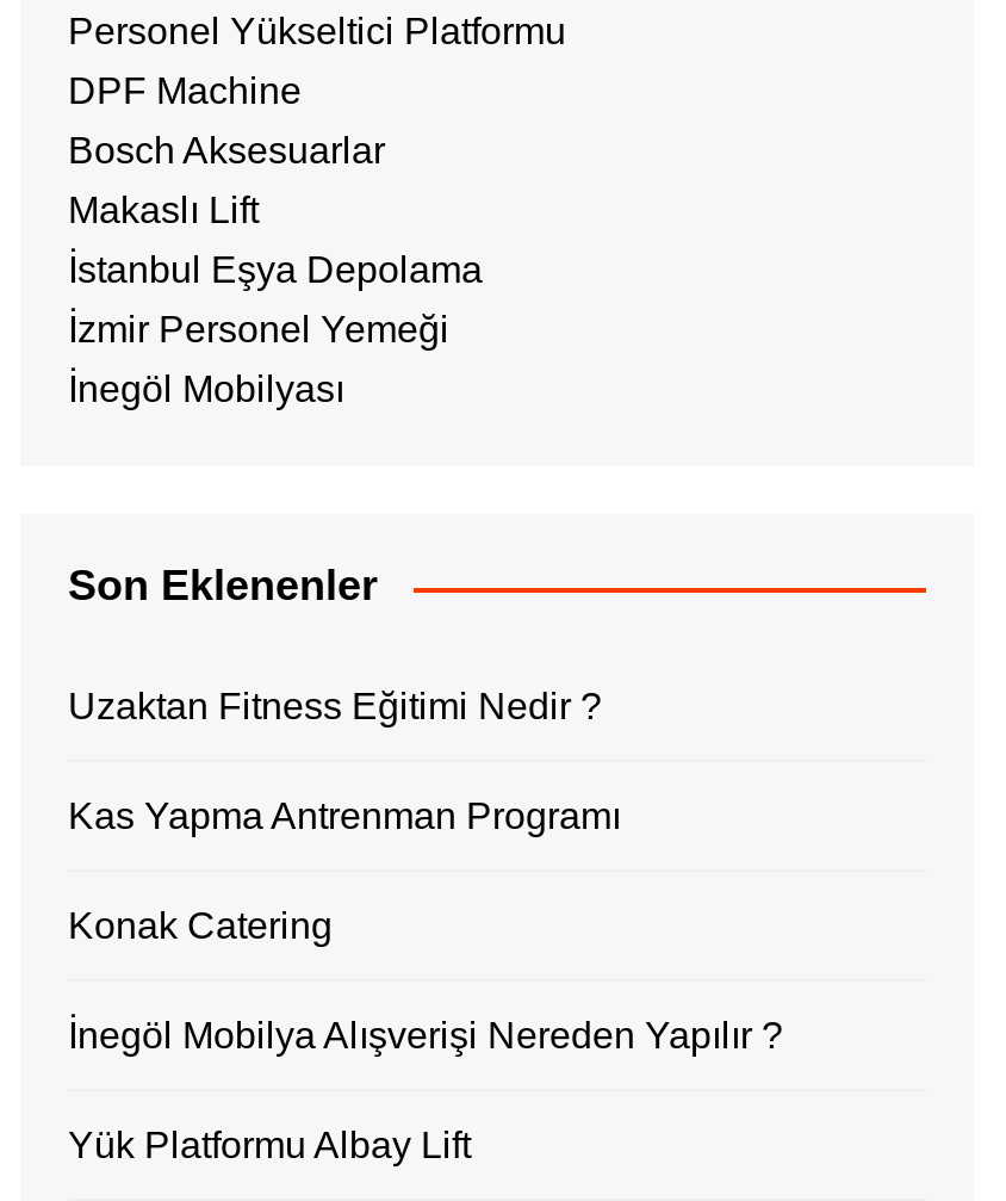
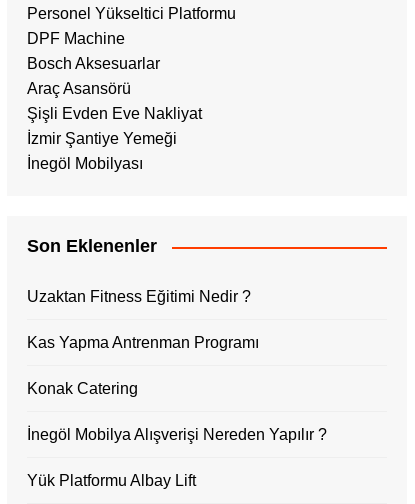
- Makaslı Lift
+ Araç Asansörü

- İstanbul Eşya Depolama
+ Şişli Evden Eve Nakliyat

- İzmir Personel Yemeği
+ İzmir Şantiye Yemeği
